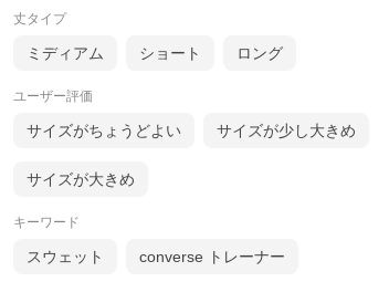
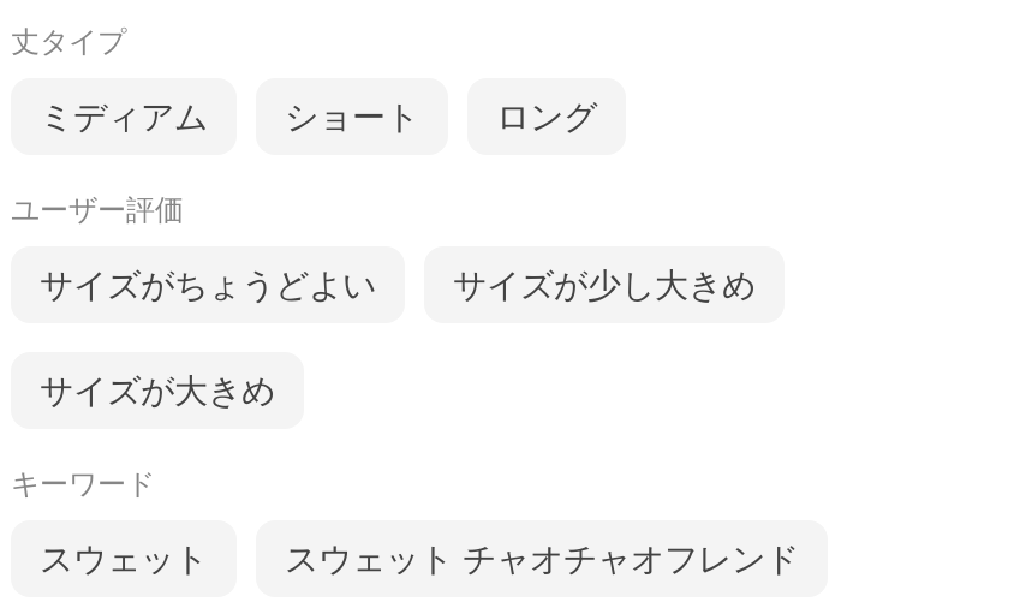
- converse トレーナー
+ スウェット チャオチャオフレンド
